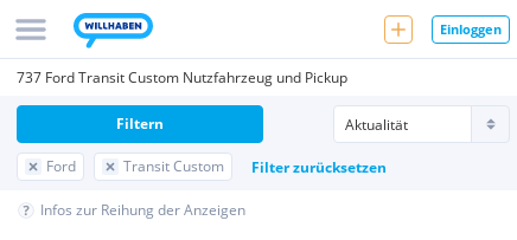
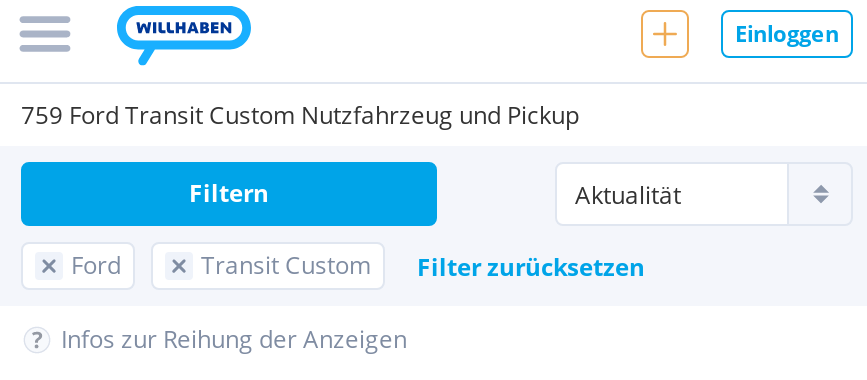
- 737 Ford Transit Custom Nutzfahrzeug und Pickup
+ 759 Ford Transit Custom Nutzfahrzeug und Pickup
